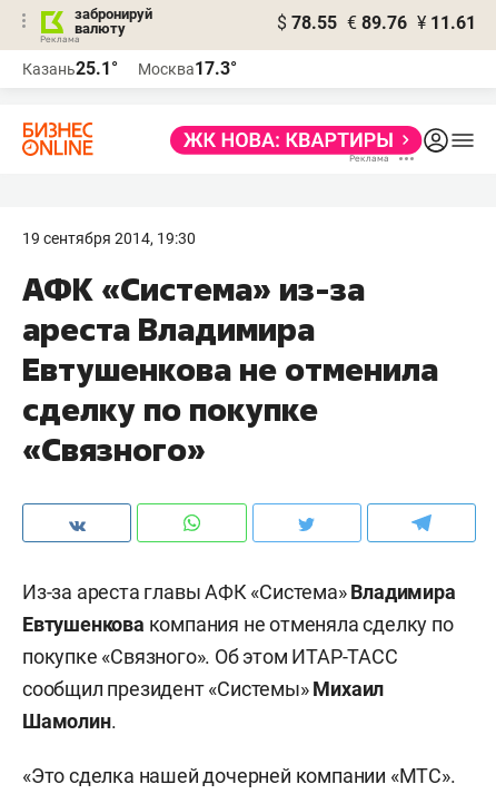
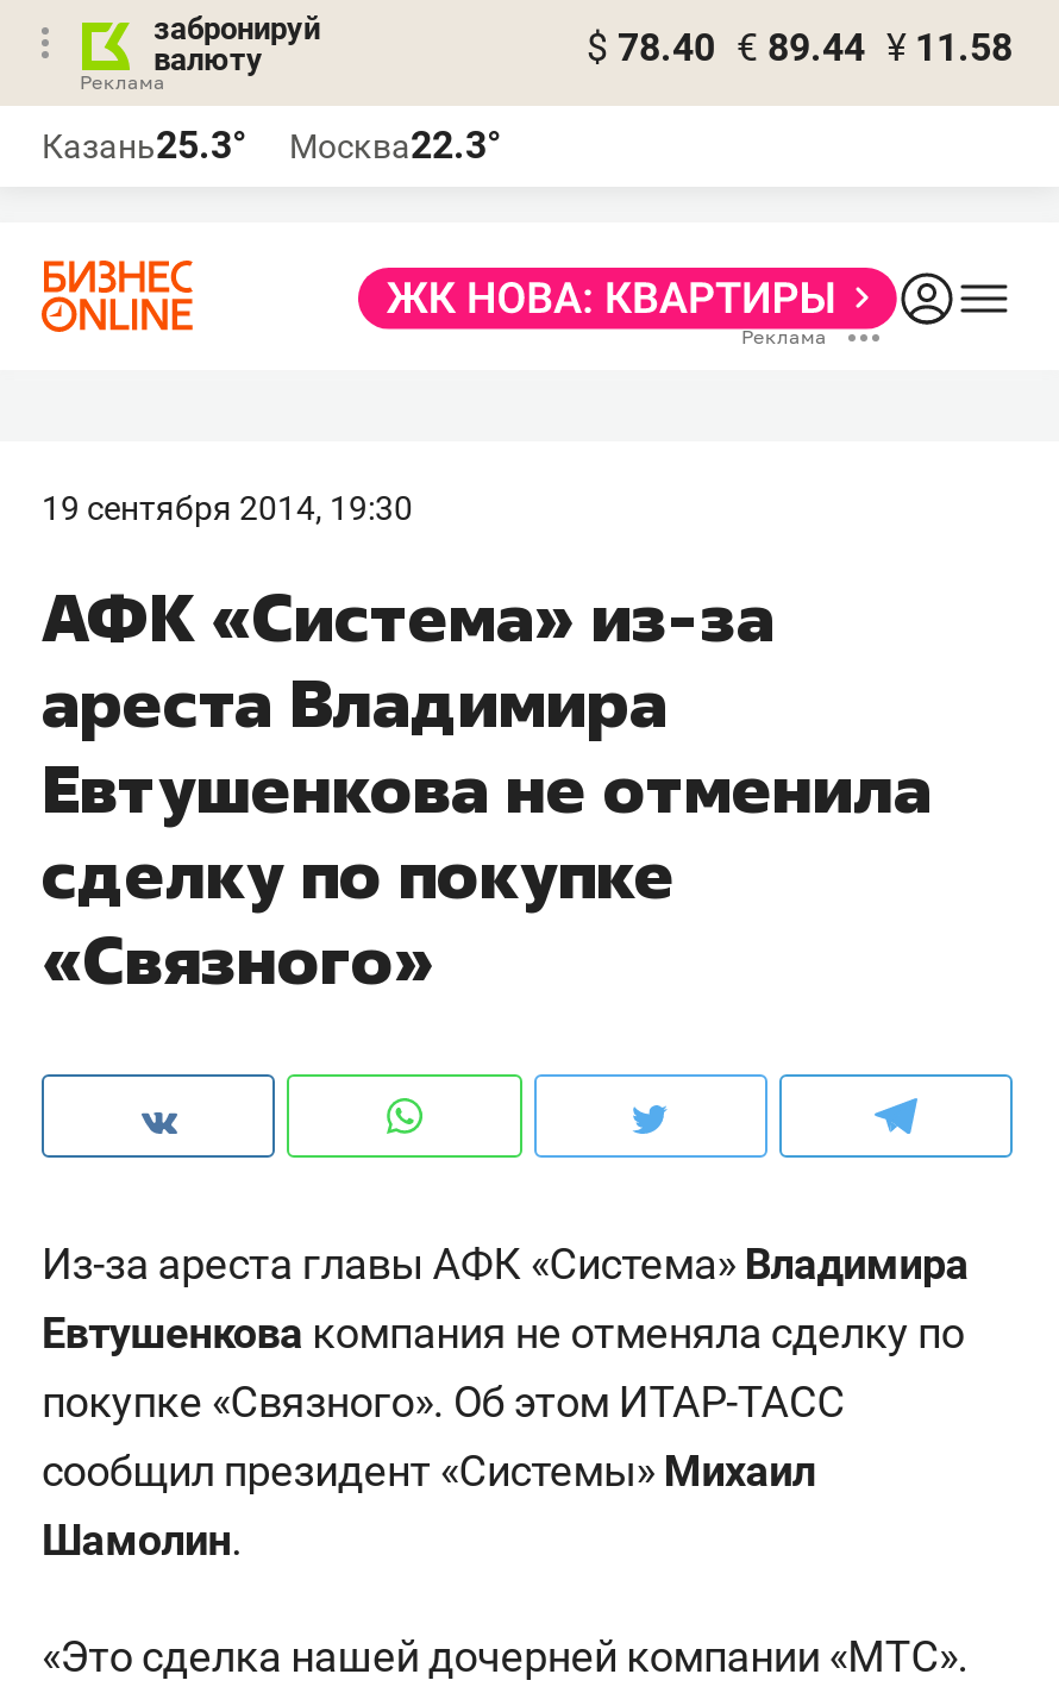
- $ 78.55 € 89.76 ¥ 11.61
+ $ 78.40 € 89.44 ¥ 11.58

- Казань25.1°
+ Казань25.3°

- Москва17.3°
+ Москва22.3°
